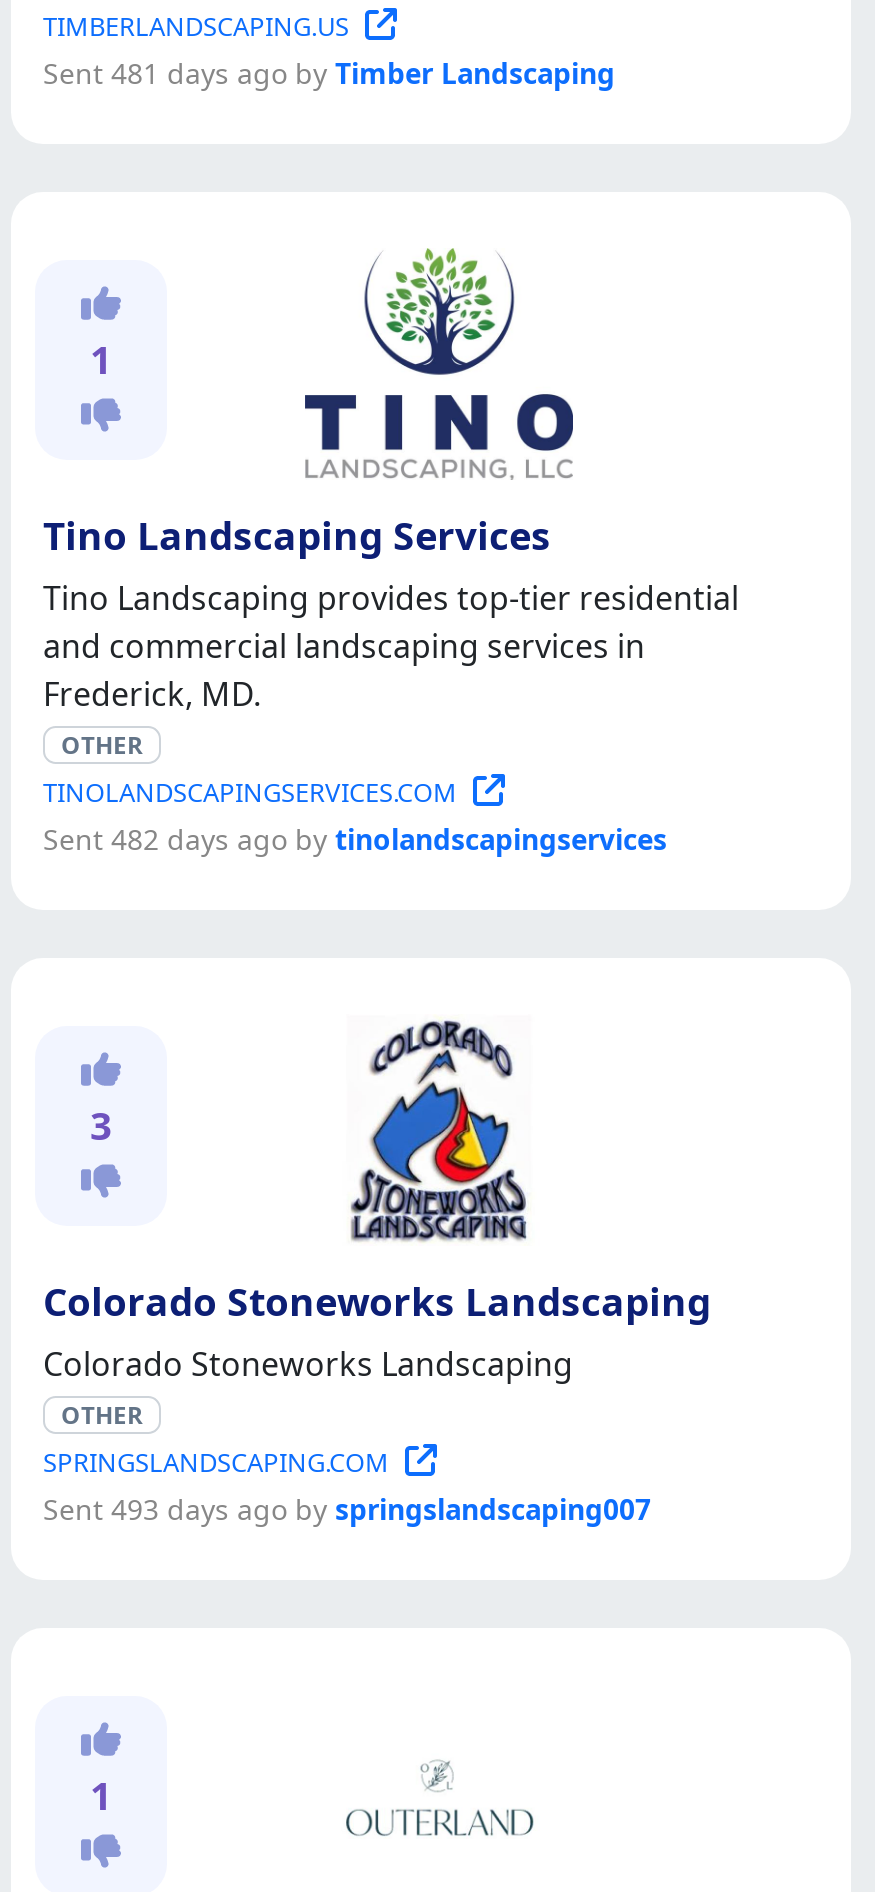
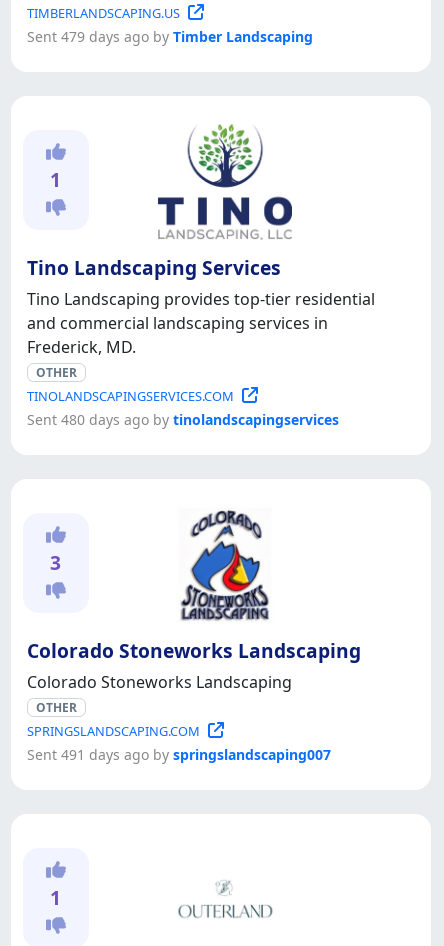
- Sent 481 days ago by Timber Landscaping
+ Sent 479 days ago by Timber Landscaping

- Sent 482 days ago by tinolandscapingservices
+ Sent 480 days ago by tinolandscapingservices

- Sent 493 days ago by springslandscaping007
+ Sent 491 days ago by springslandscaping007
